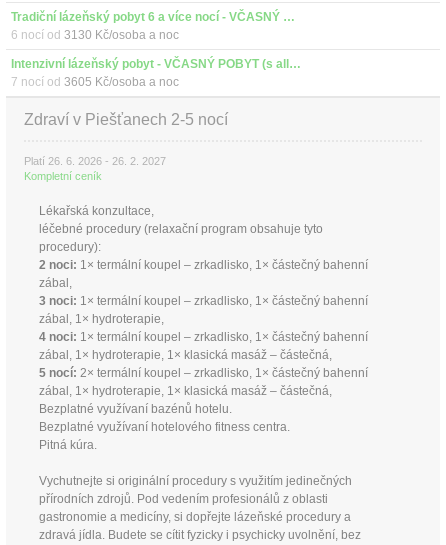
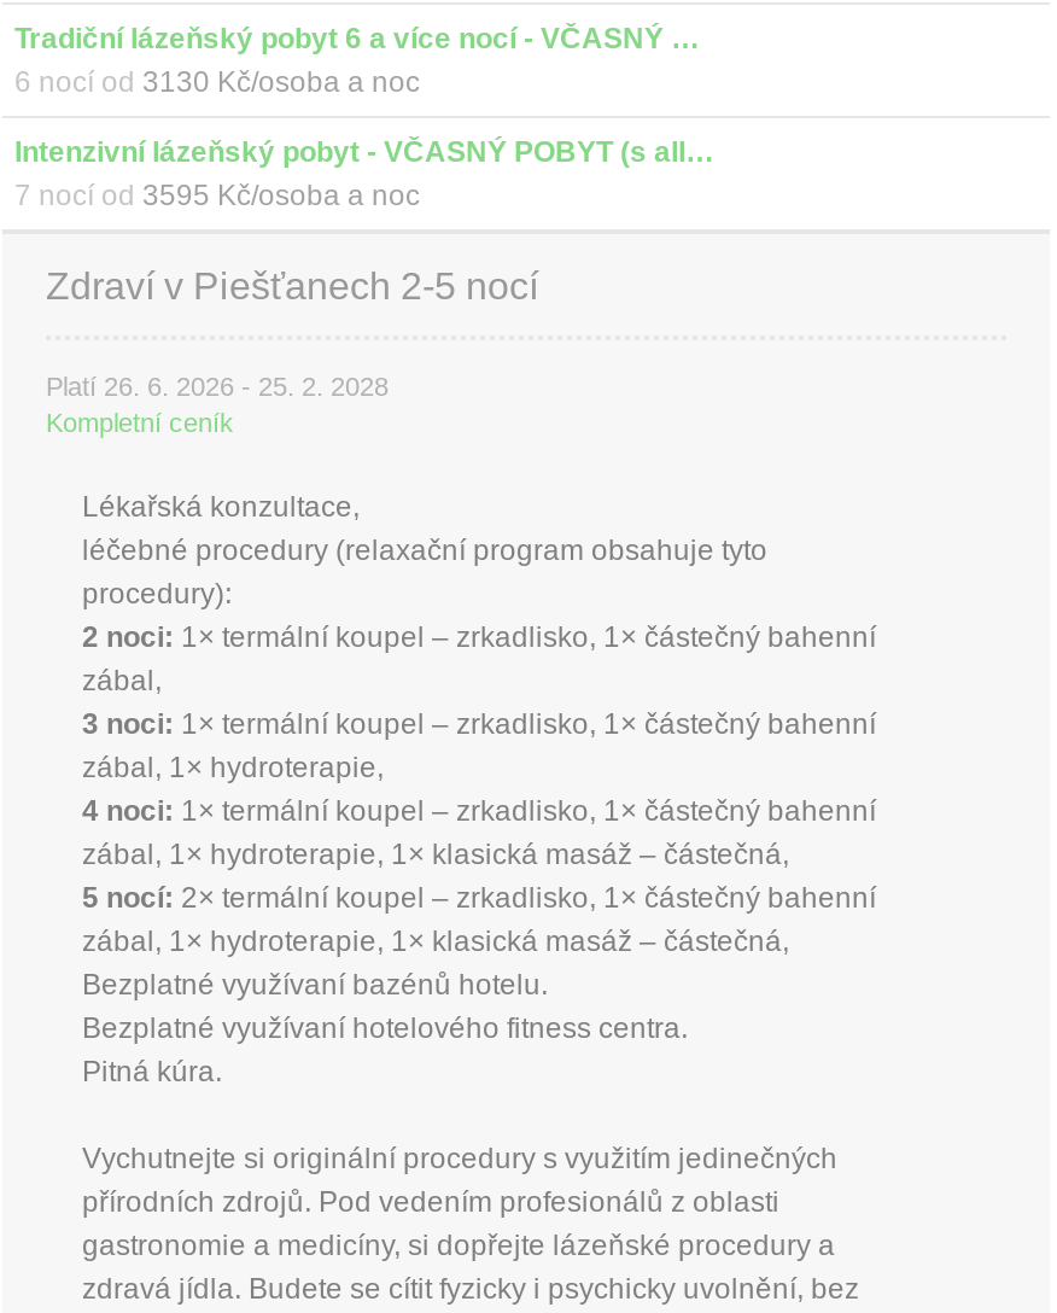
- 7 nocí od 3605 Kč/osoba a noc
+ 7 nocí od 3595 Kč/osoba a noc

- Platí 26. 6. 2026 - 26. 2. 2027
+ Platí 26. 6. 2026 - 25. 2. 2028
